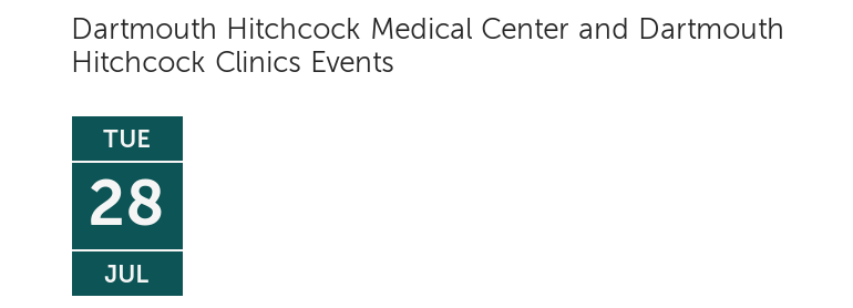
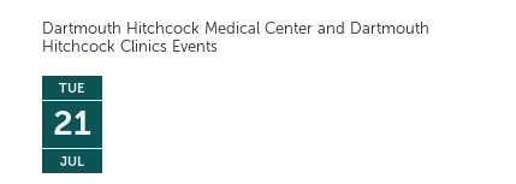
- 28
+ 21
